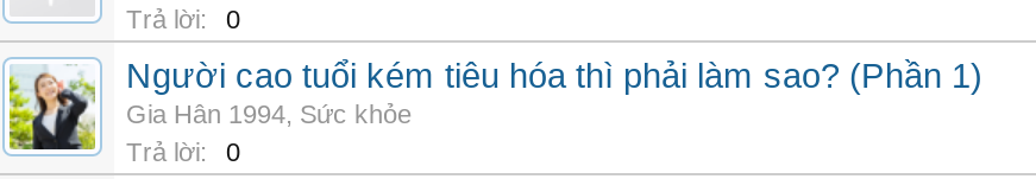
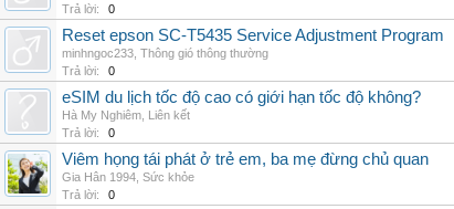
- Người cao tuổi kém tiêu hóa thì phải làm sao? (Phần 1)
+ Reset epson SC-T5435 Service Adjustment Program
+ minhngoc233, Thông gió thông thường
+ Trả lời:
+ 0
+ eSIM du lịch tốc độ cao có giới hạn tốc độ không?
+ Hà My Nghiêm, Liên kết
+ Trả lời:
+ 0
+ Viêm họng tái phát ở trẻ em, ba mẹ đừng chủ quan
